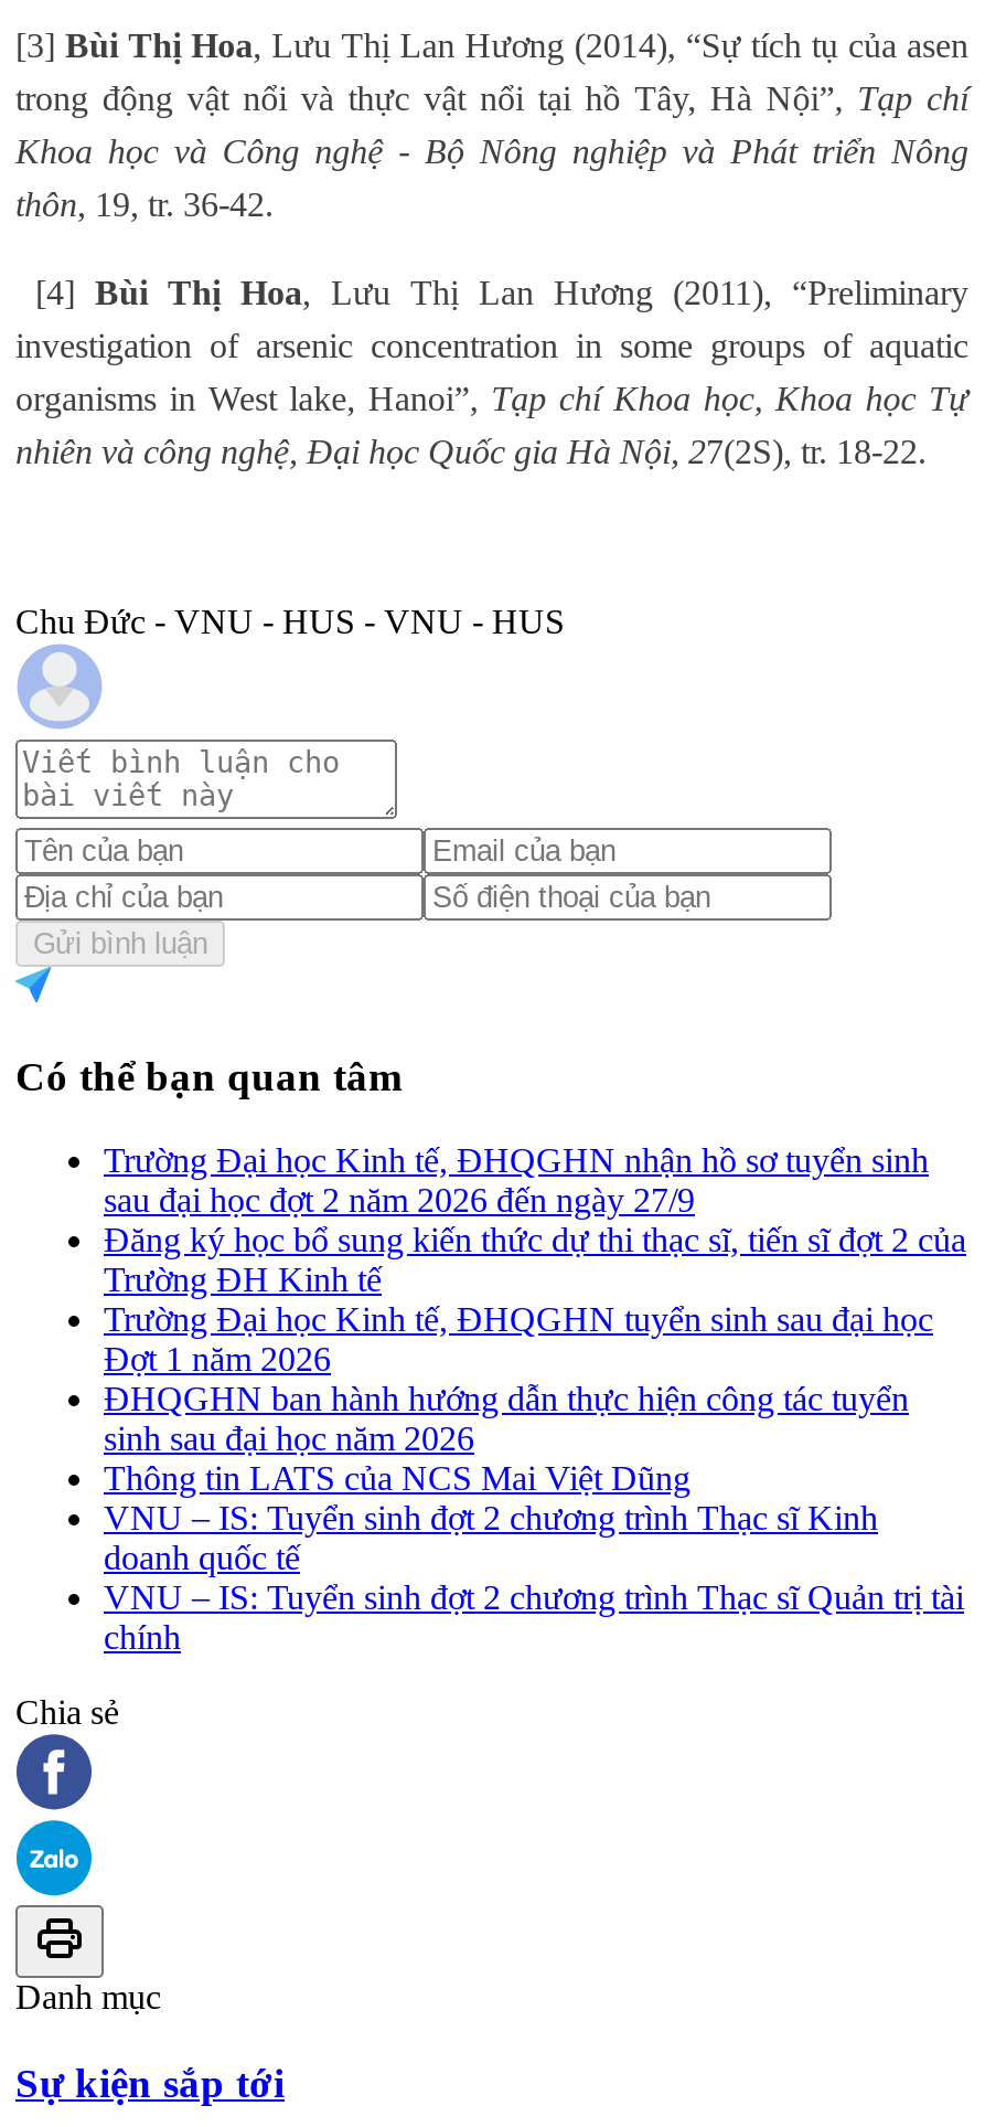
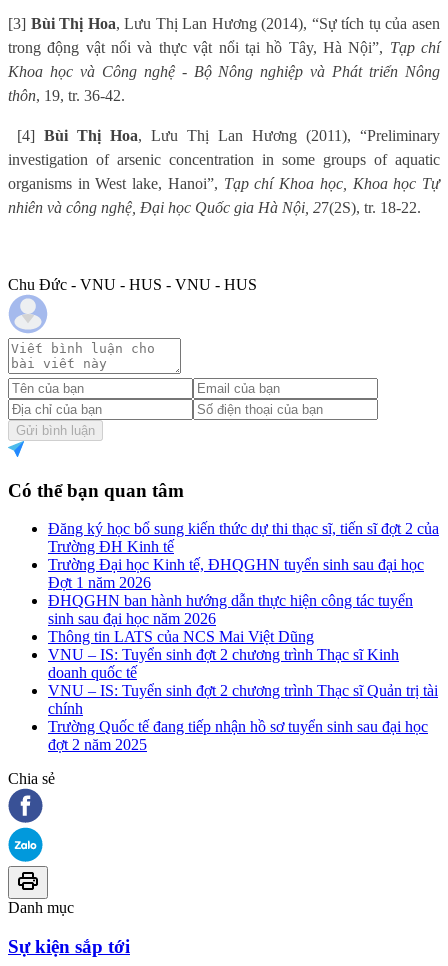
- Trường Đại học Kinh tế, ĐHQGHN nhận hồ sơ tuyển sinh
- sau đại học đợt 2 năm 2026 đến ngày 27/9

moved up: Đăng ký học bổ sung kiến thức dự thi thạc sĩ, tiến sĩ đợt 2 của | Trường ĐH Kinh tế | Trường Đại học Kinh tế, ĐHQGHN tuyển sinh sau đại học | ... | VNU – IS: Tuyển sinh đợt 2 chương trình Thạc sĩ Quản trị tài | chính

+ Trường Quốc tế đang tiếp nhận hồ sơ tuyển sinh sau đại học
+ đợt 2 năm 2025
